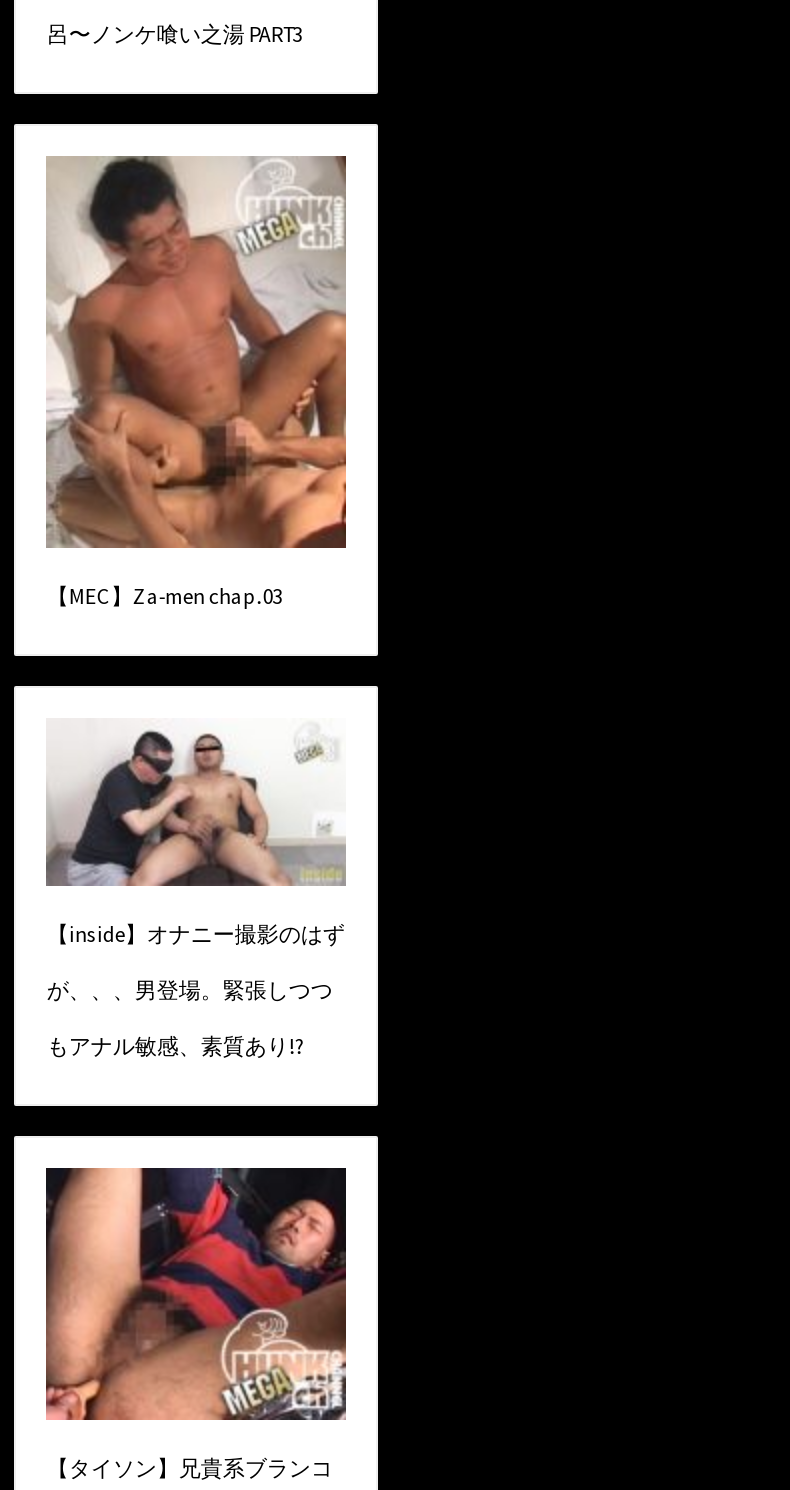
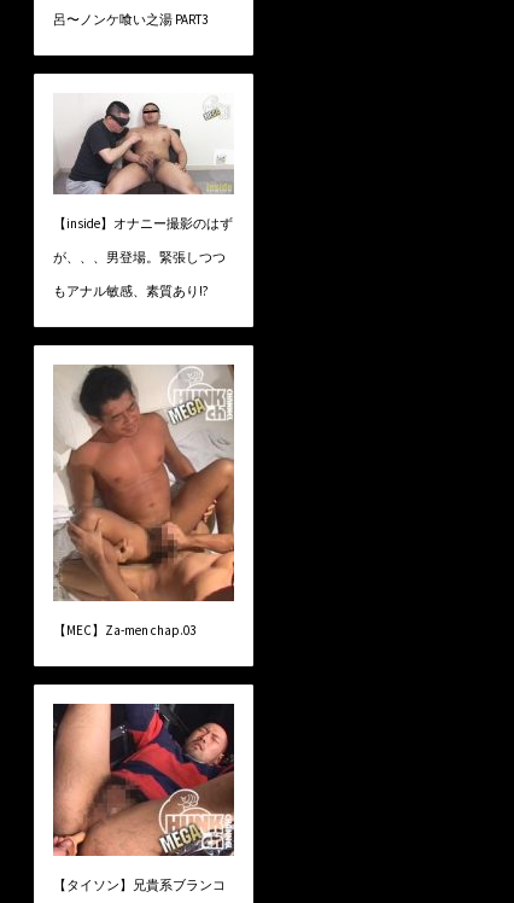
moved down: [image] | 【MEC】Za-men chap.03

moved up: [image] | 【inside】オナニー撮影のはず | が、、、男登場。緊張しつつ | もアナル敏感、素質あり!?
